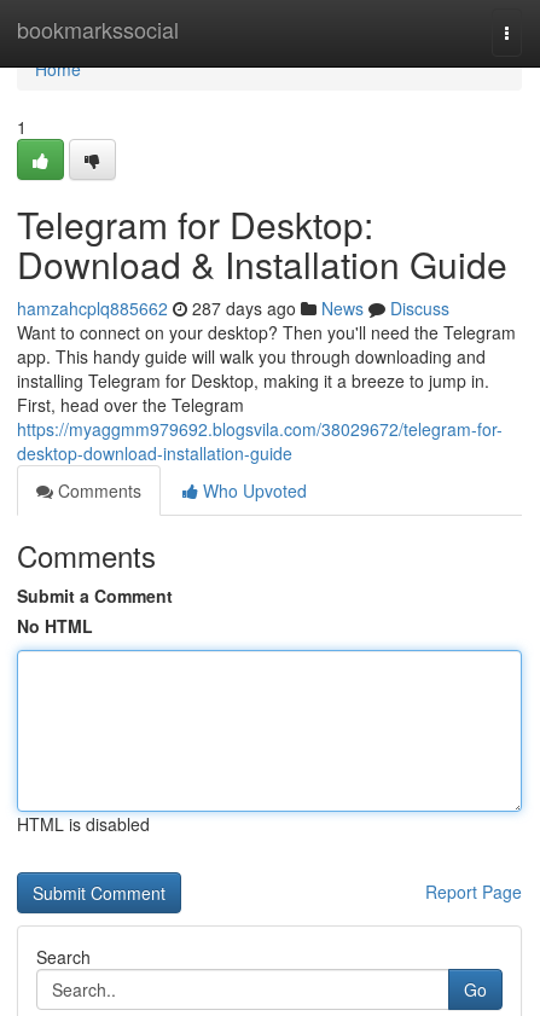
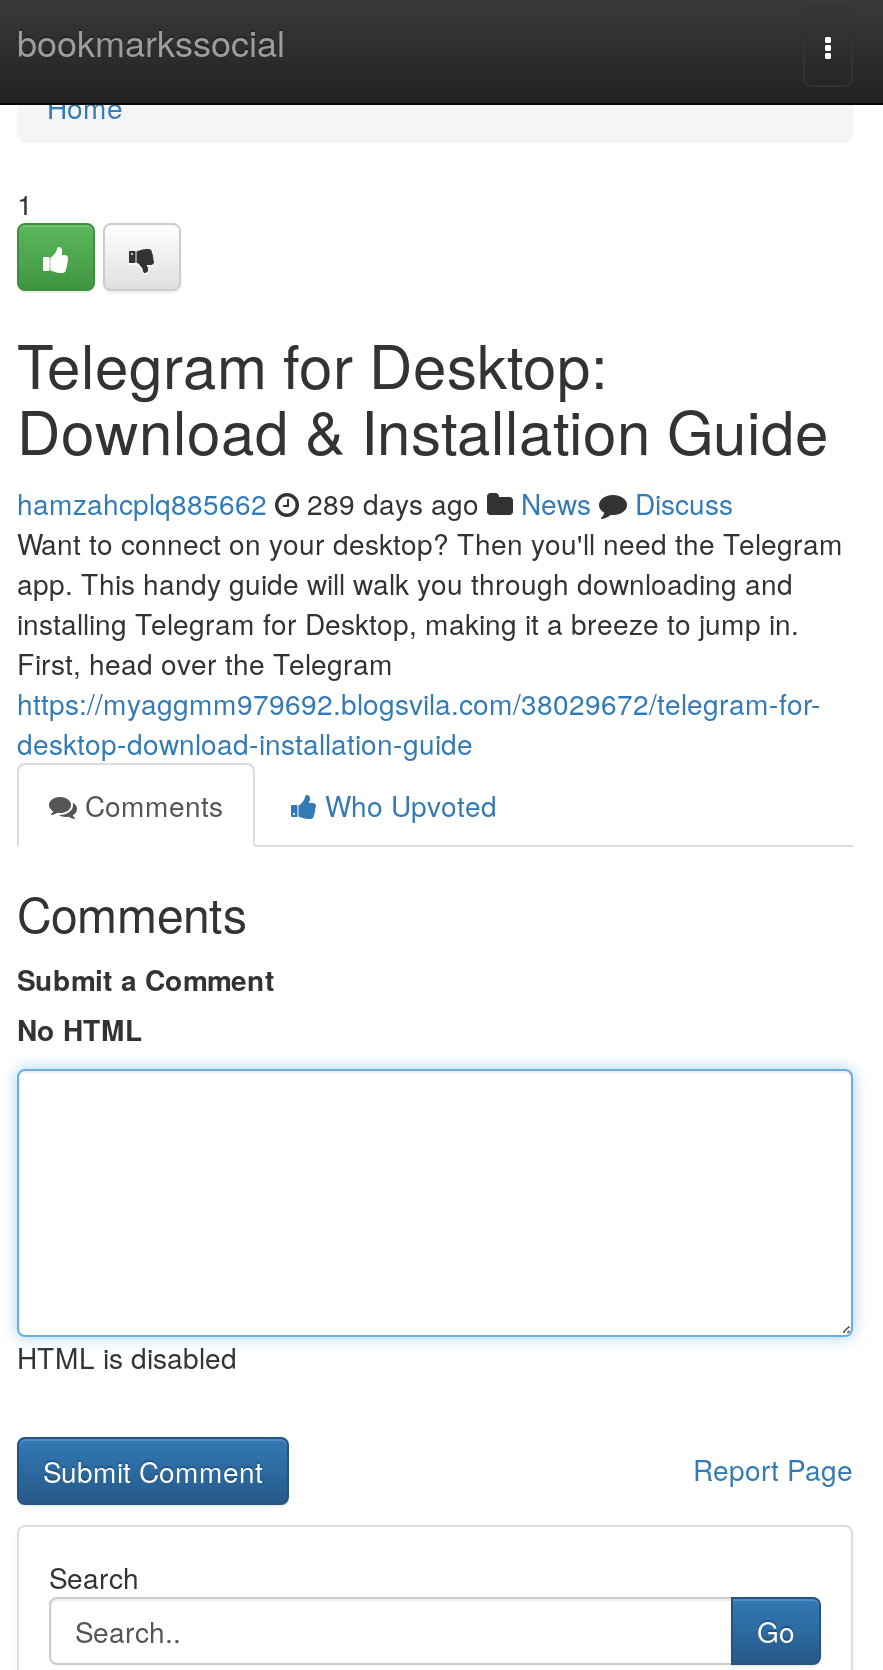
- hamzahcplq885662 287 days ago News Discuss
+ hamzahcplq885662 289 days ago News Discuss
